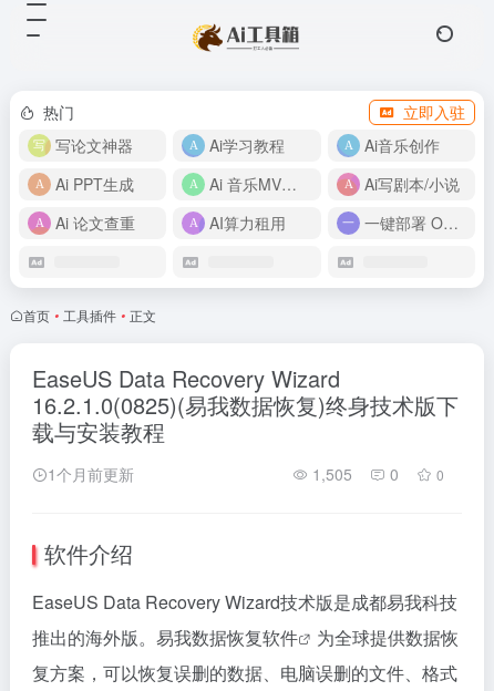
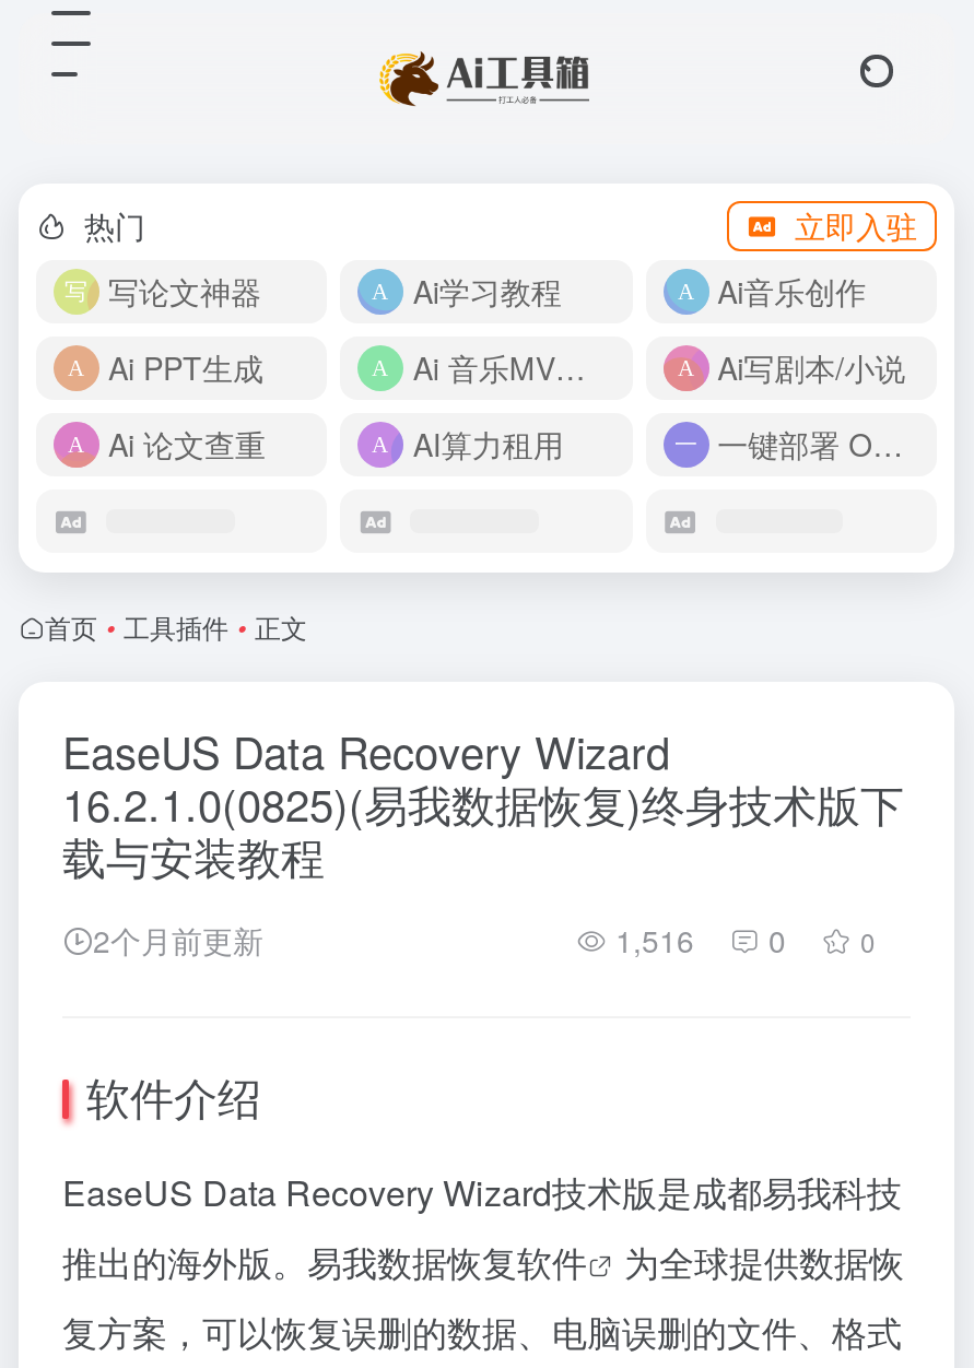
- 1个月前更新
+ 2个月前更新

- 1,505 0 0
+ 1,516 0 0
